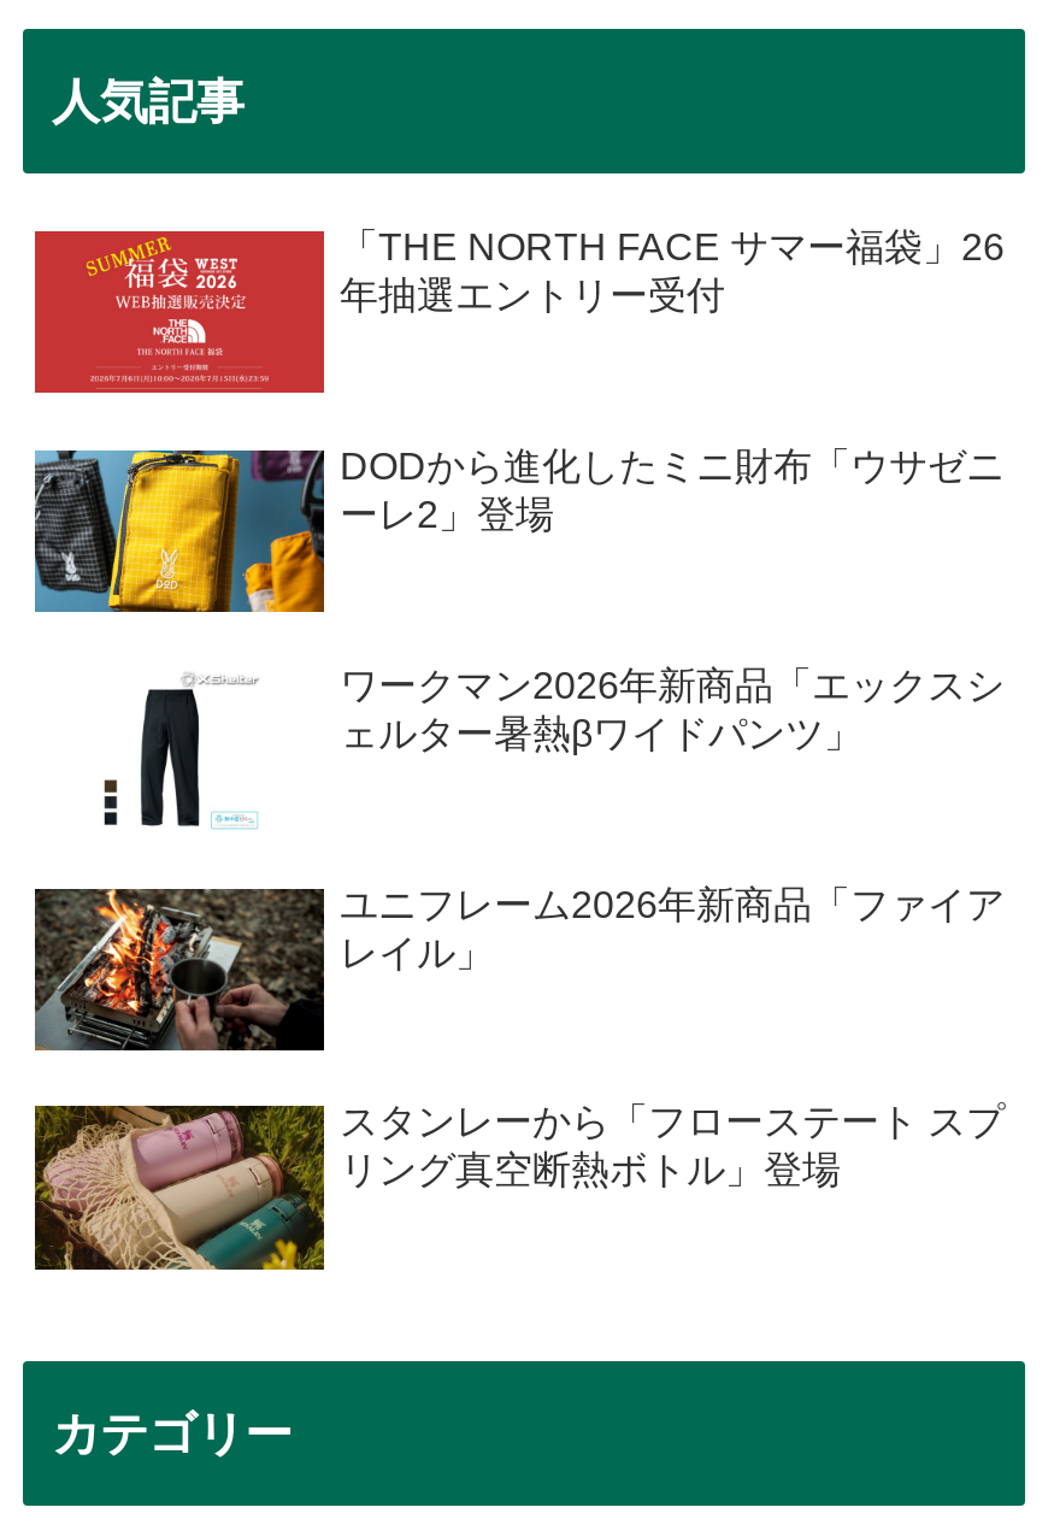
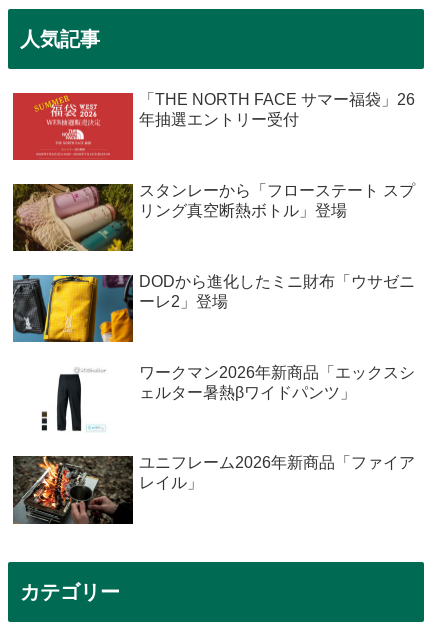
moved down: [image] | DODから進化したミニ財布「ウサゼニ | ーレ2」登場 | ワークマン2026年新商品「エックスシ | ェルター暑熱βワイドパンツ」 | ユニフレーム2026年新商品「ファイア | レイル」

moved up: [image] | スタンレーから「フローステート スプ | リング真空断熱ボトル」登場
